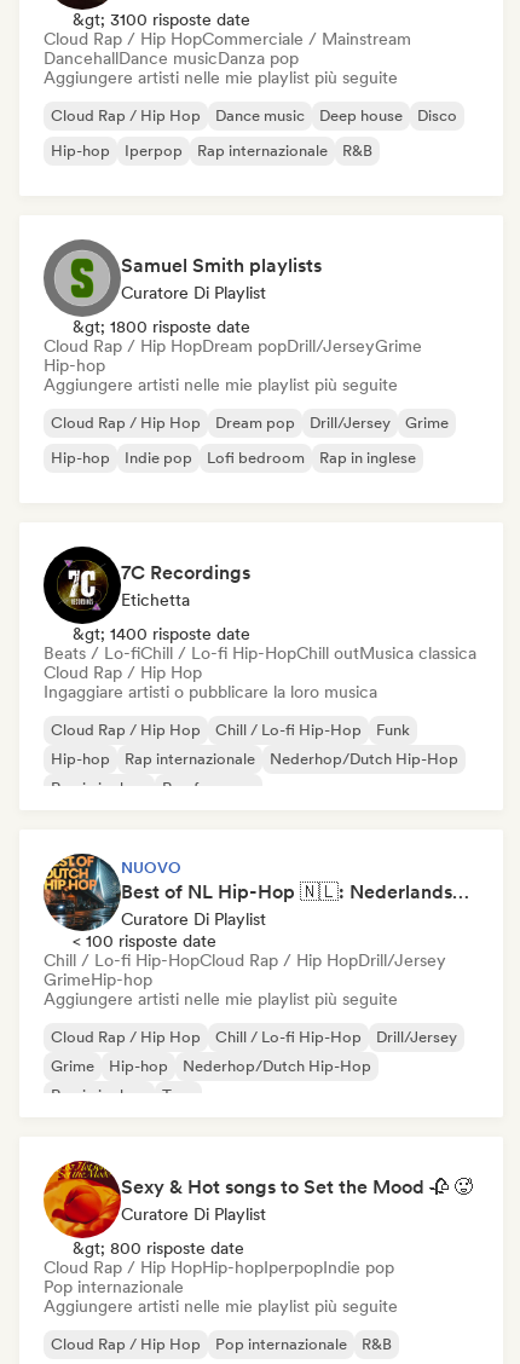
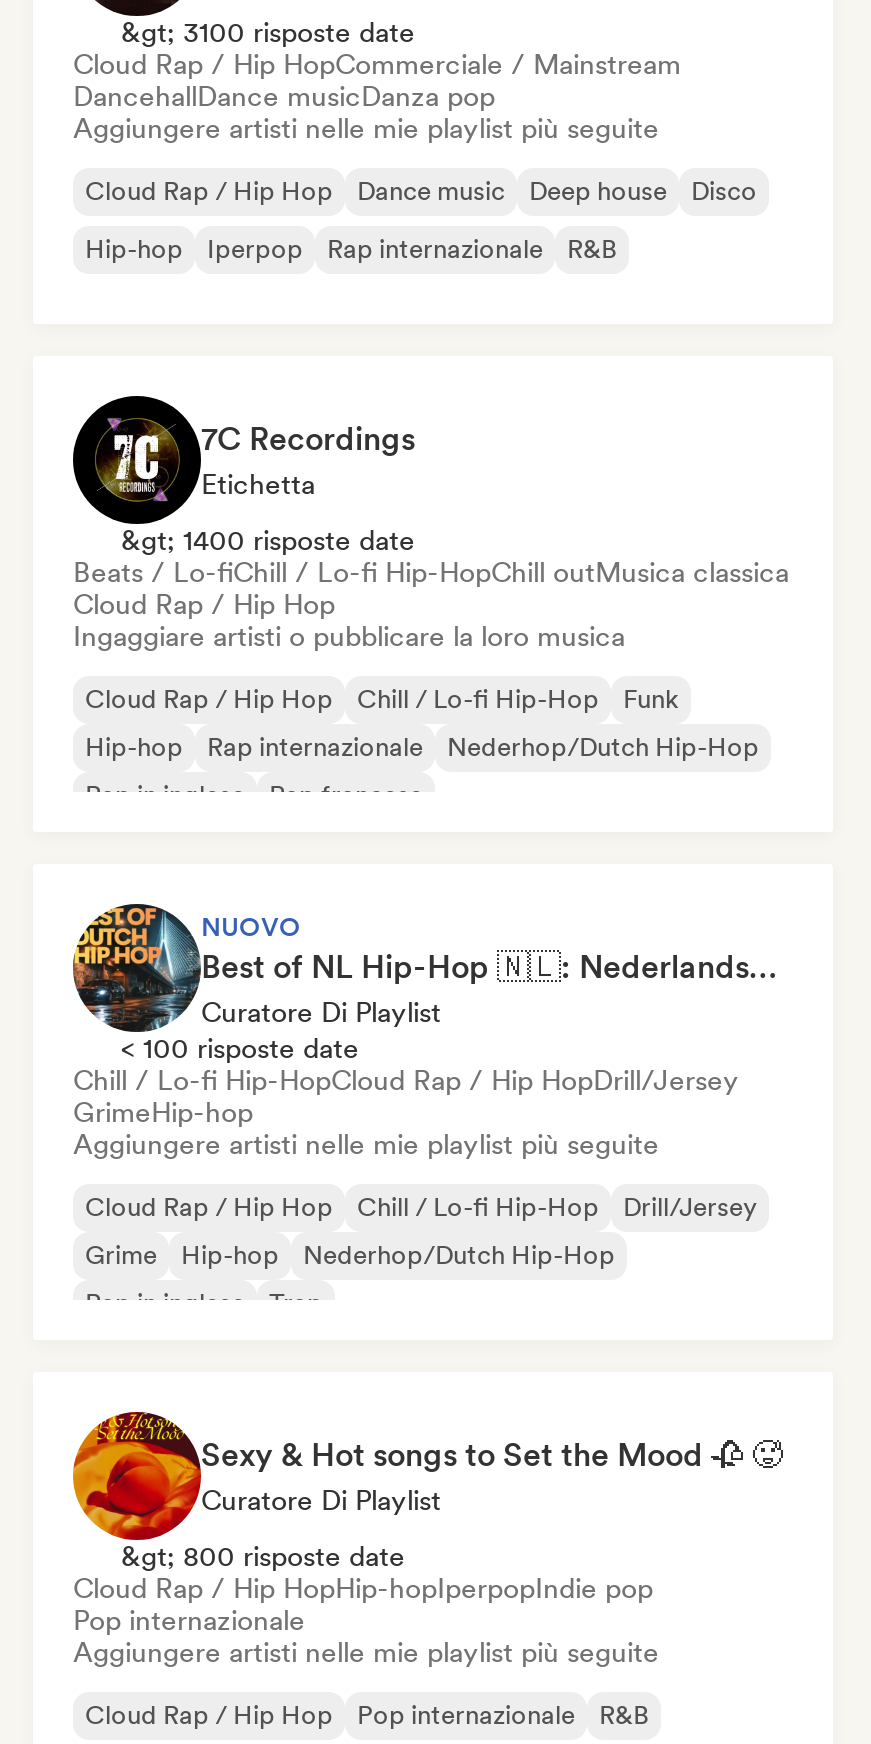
- [image]
- Samuel Smith playlists
- Curatore Di Playlist
- &gt; 1800 risposte date
- Cloud Rap / Hip HopDream popDrill/JerseyGrime
- Hip-hop
- Aggiungere artisti nelle mie playlist più seguite
- Cloud Rap / Hip Hop
- Dream pop
- Drill/Jersey
- Grime
- Hip-hop
- Indie pop
- Lofi bedroom
- Rap in inglese
